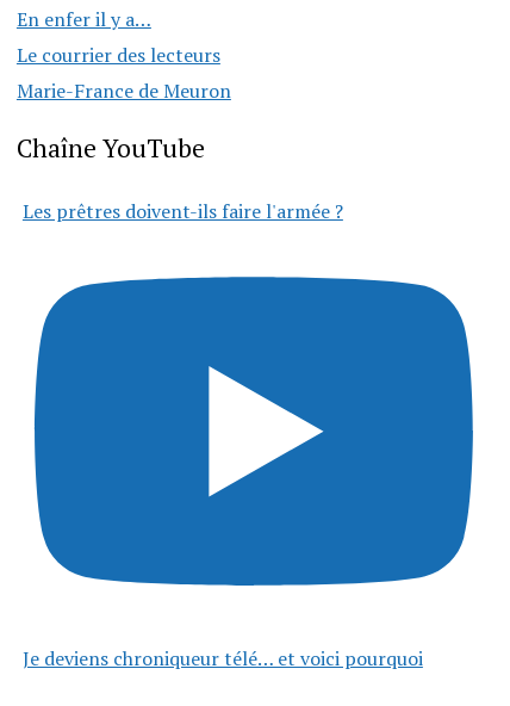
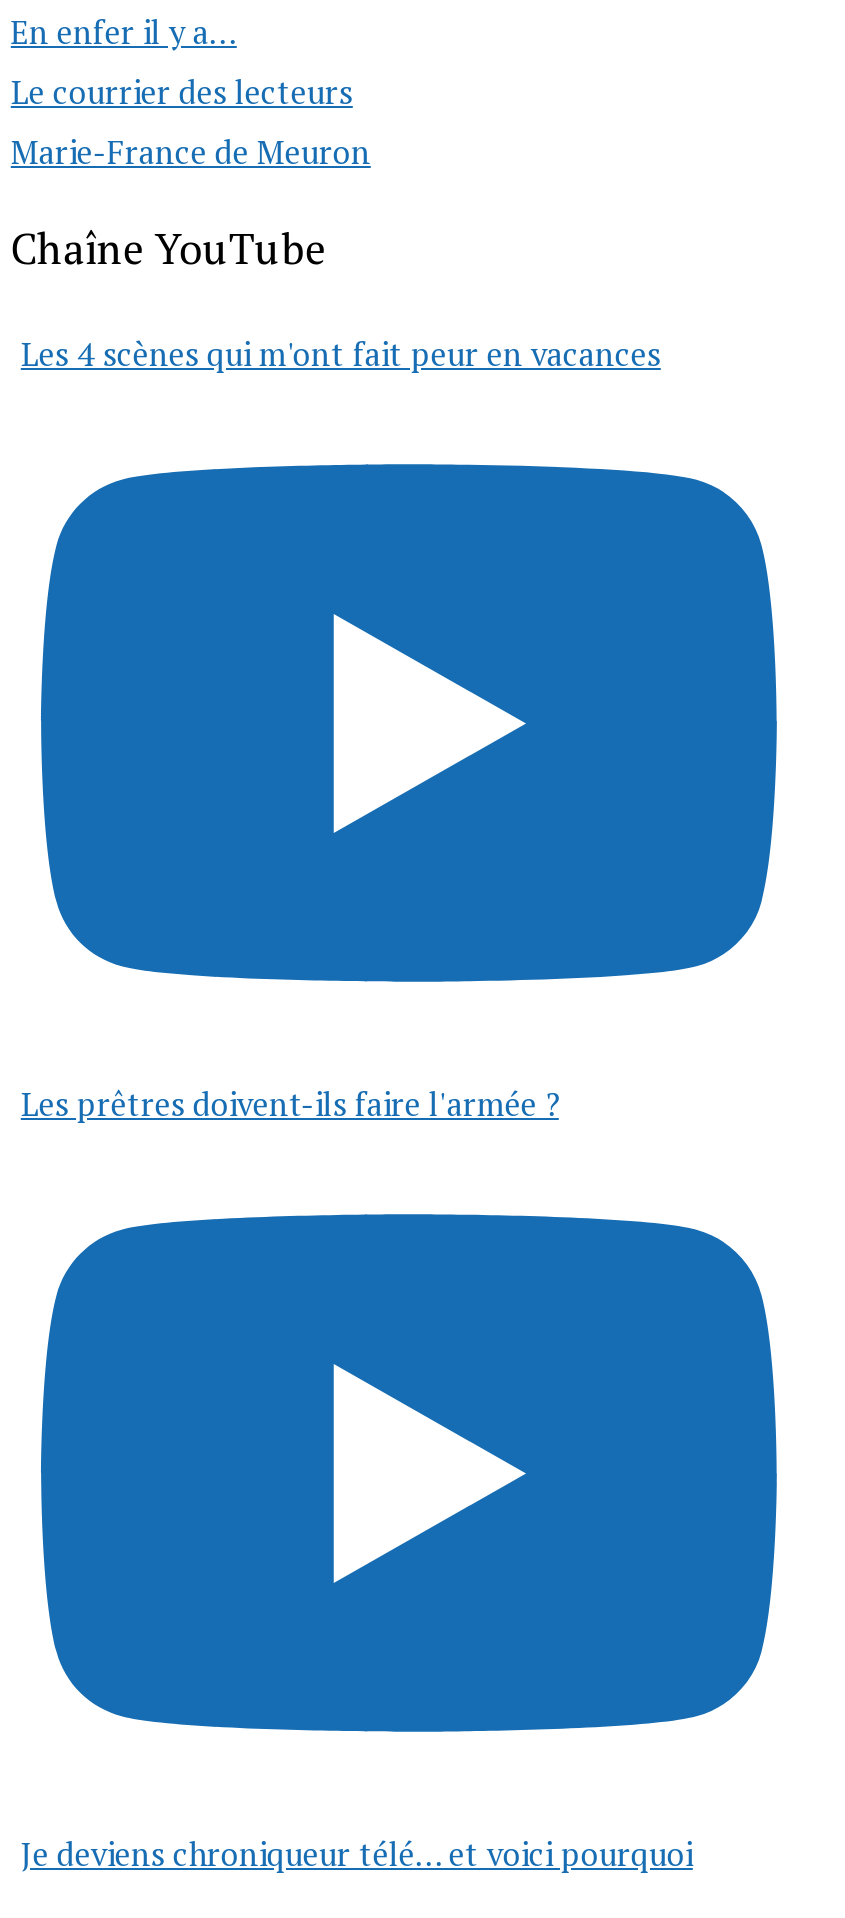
+ Les 4 scènes qui m'ont fait peur en vacances
